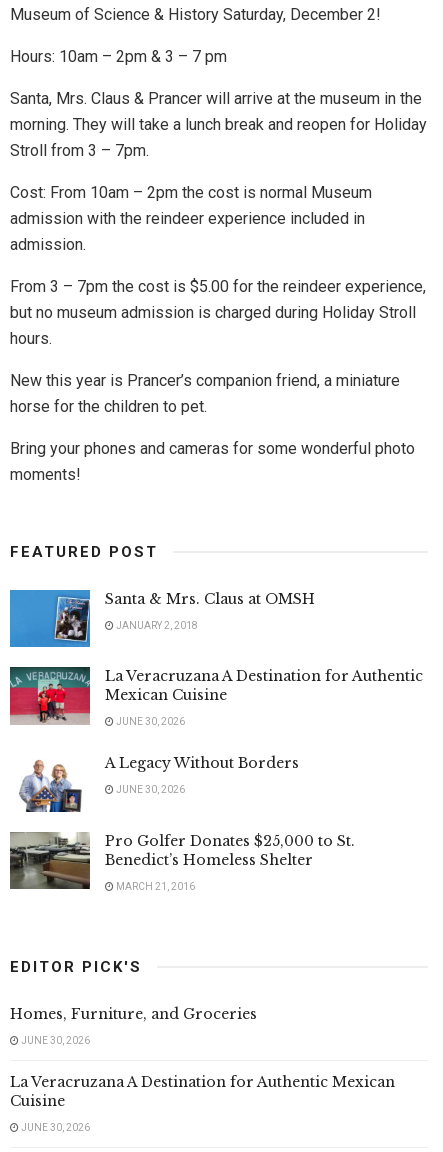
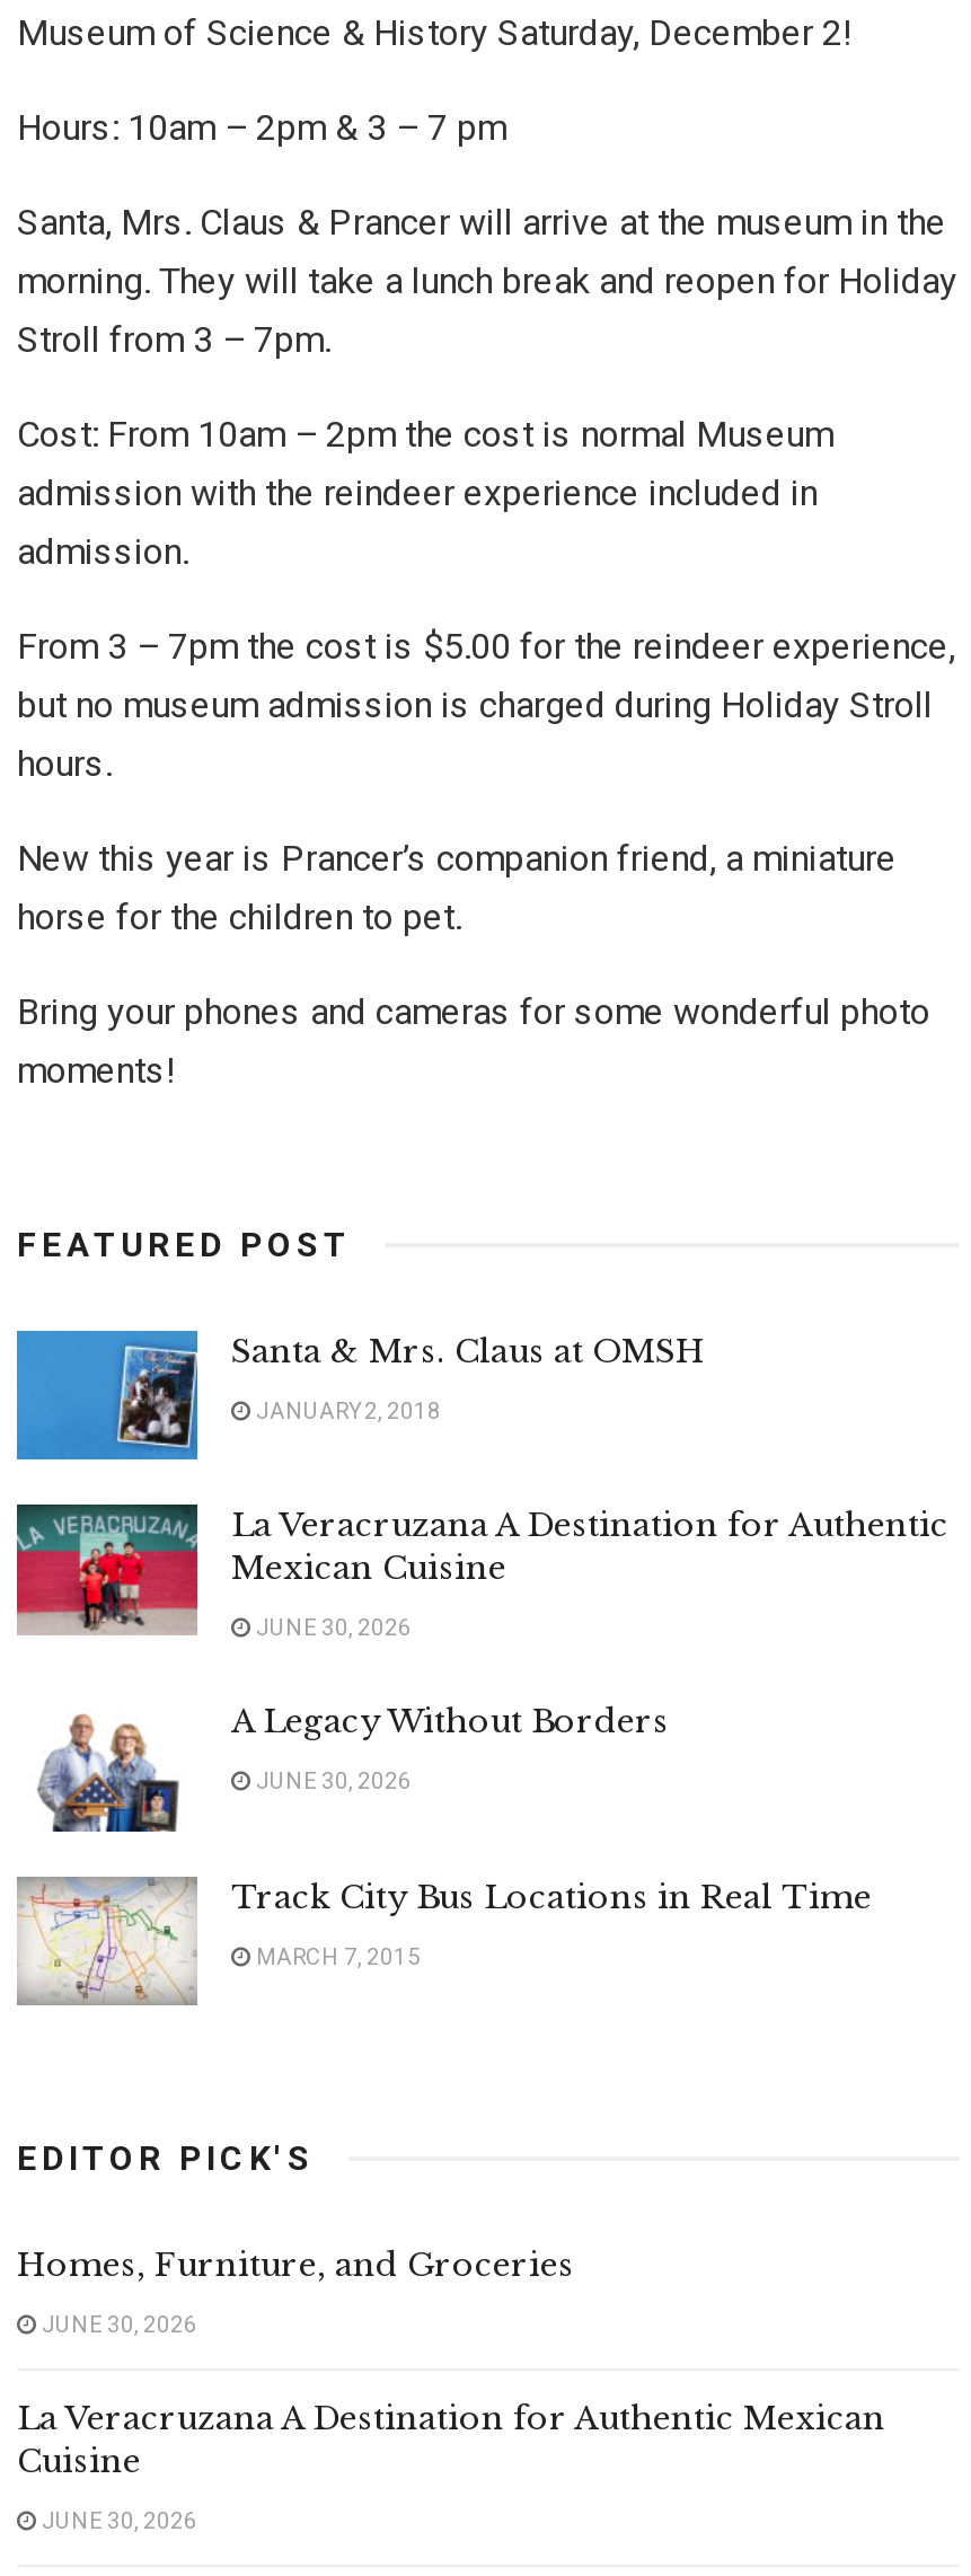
- [image]
- Pro Golfer Donates $25,000 to St.
- Benedict’s Homeless Shelter
+ [image]
+ Track City Bus Locations in Real Time

- MARCH 21, 2016
+ MARCH 7, 2015
